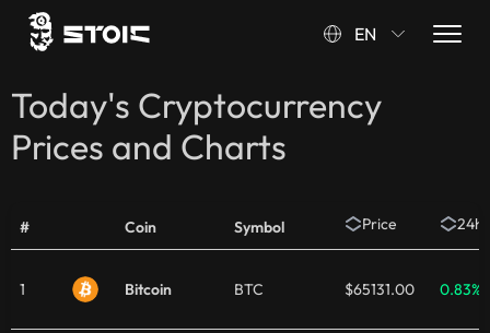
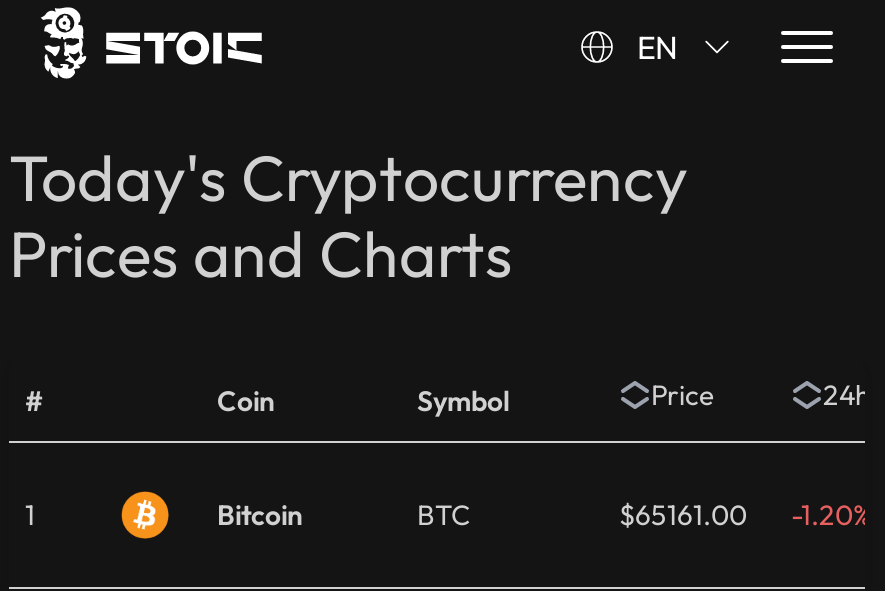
- $65131.00
+ $65161.00

- 0.83%
+ -1.20%
